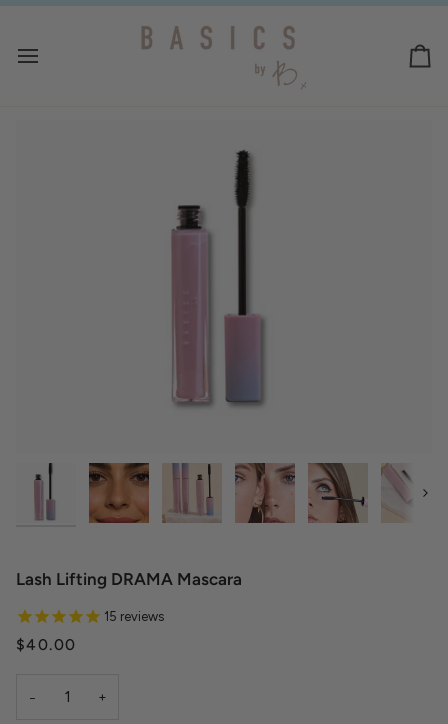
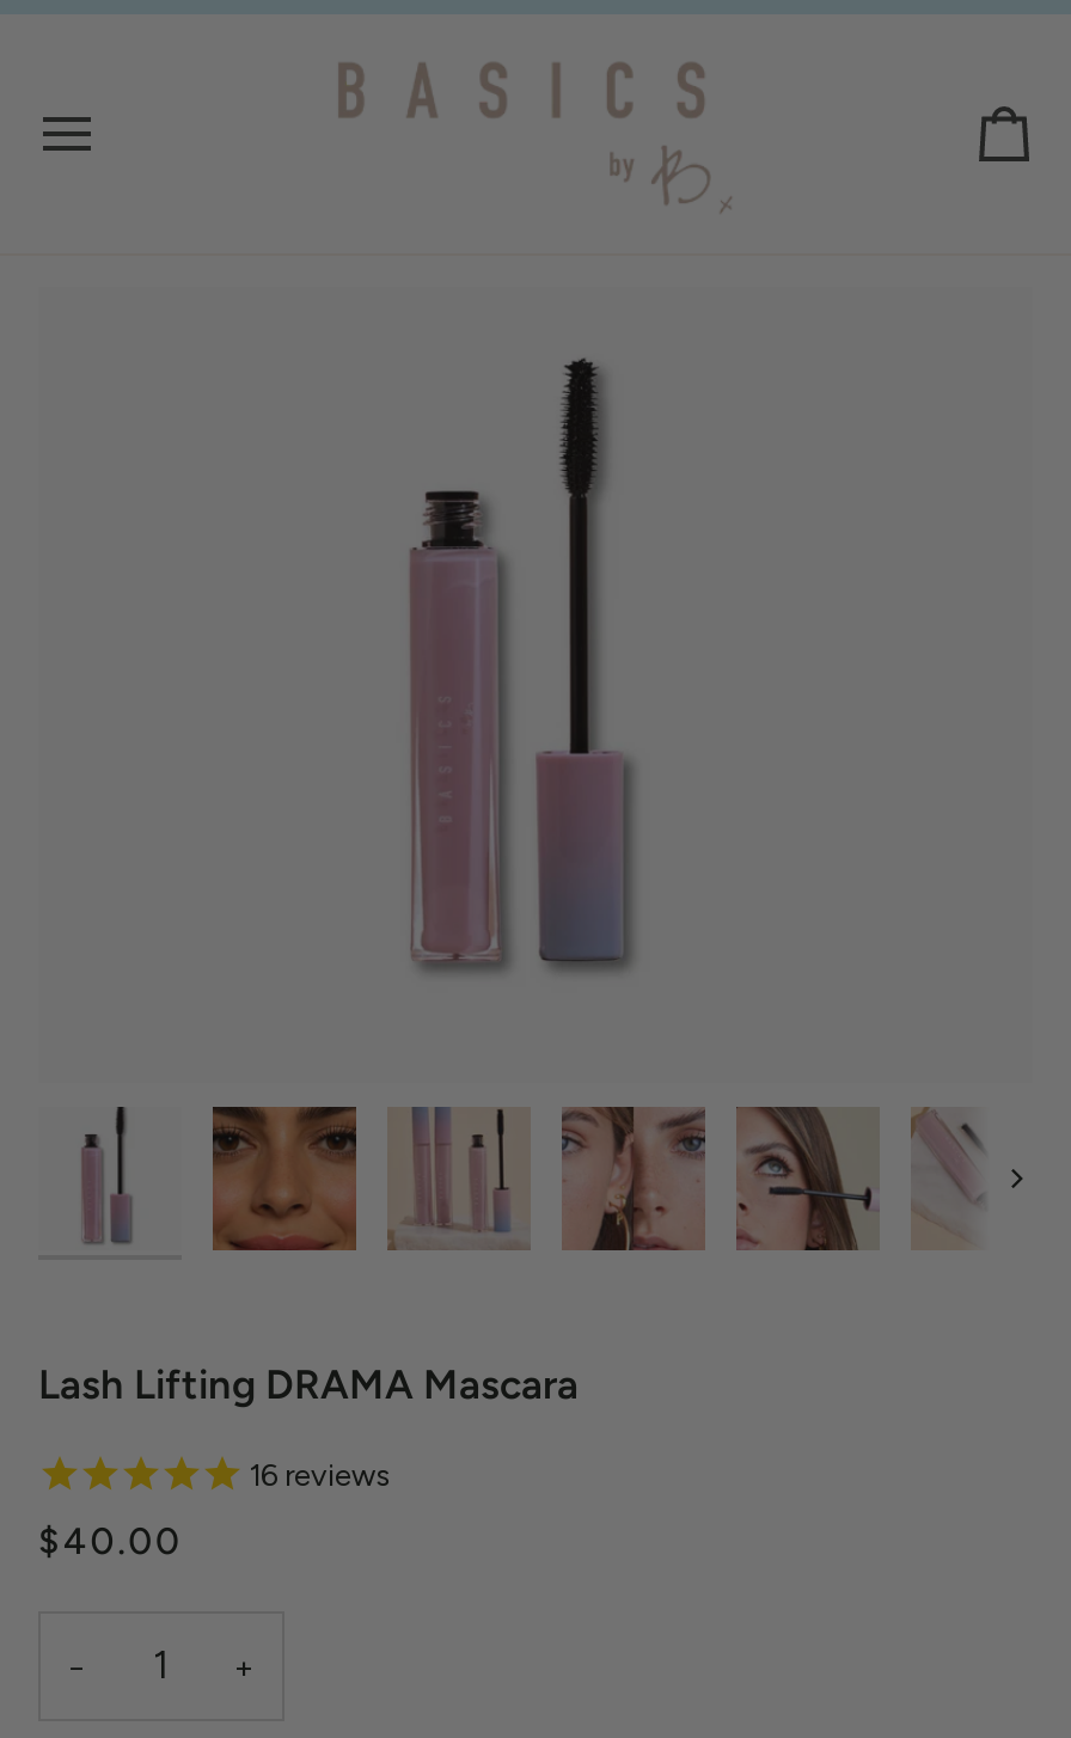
- 15 reviews
+ 16 reviews
